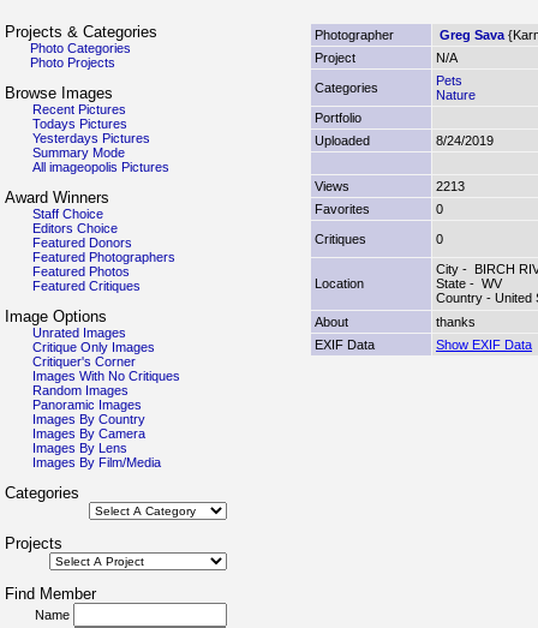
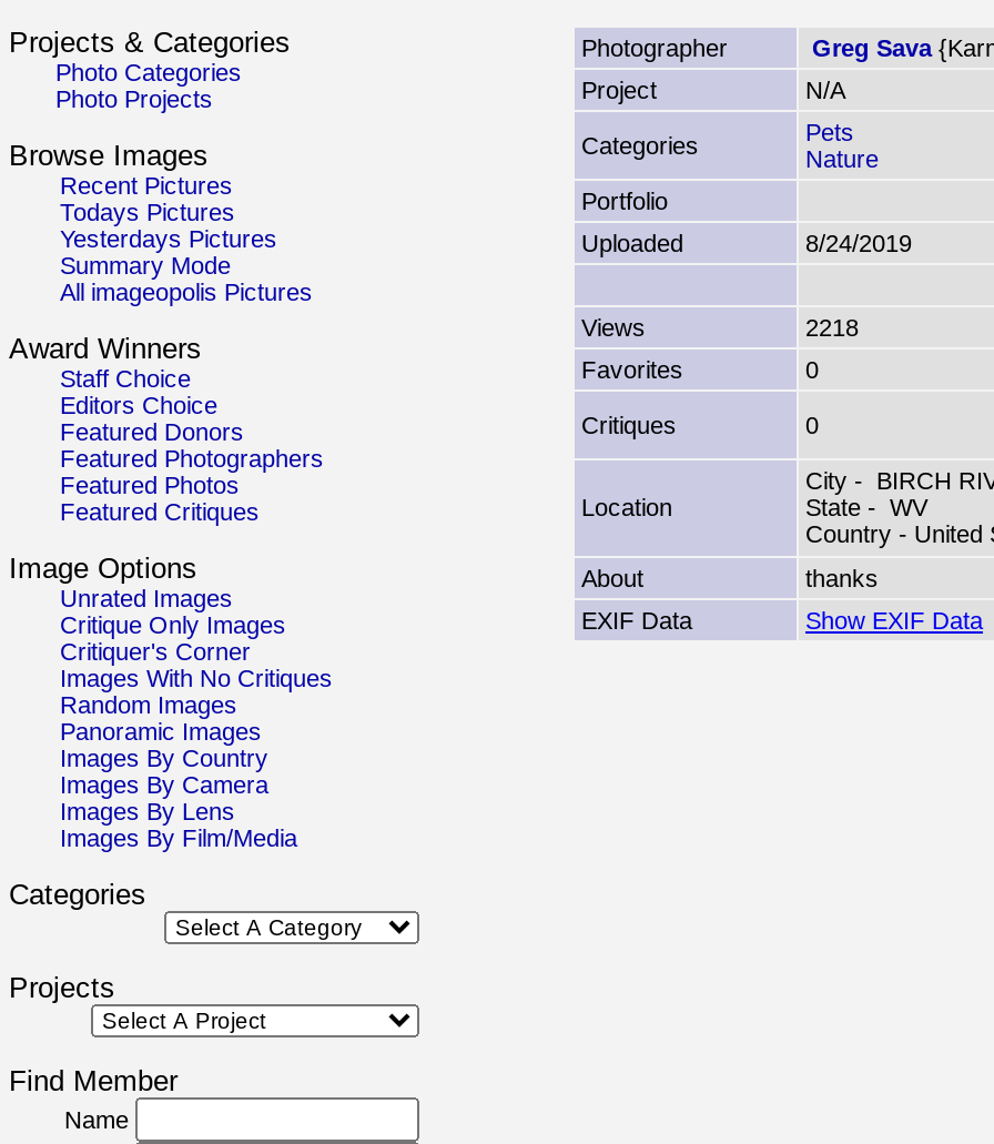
- 2213
+ 2218
